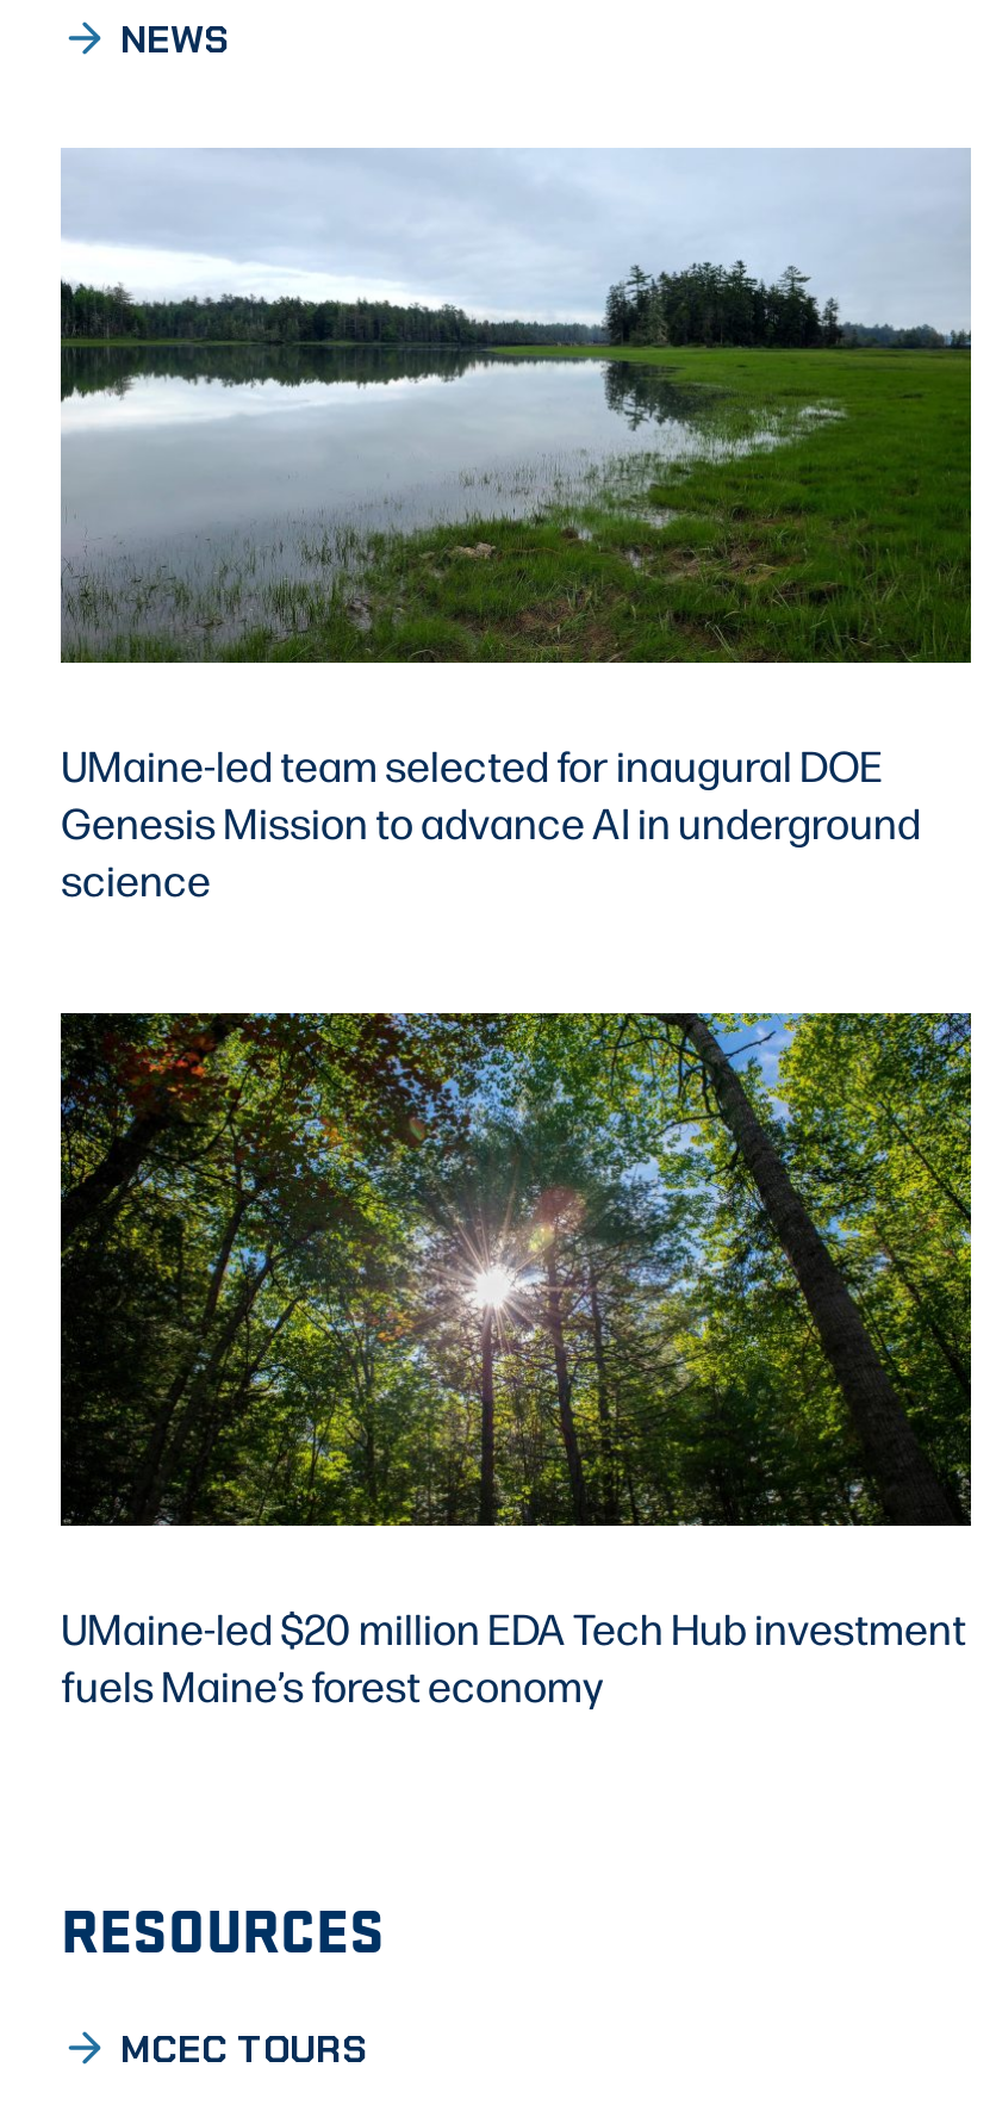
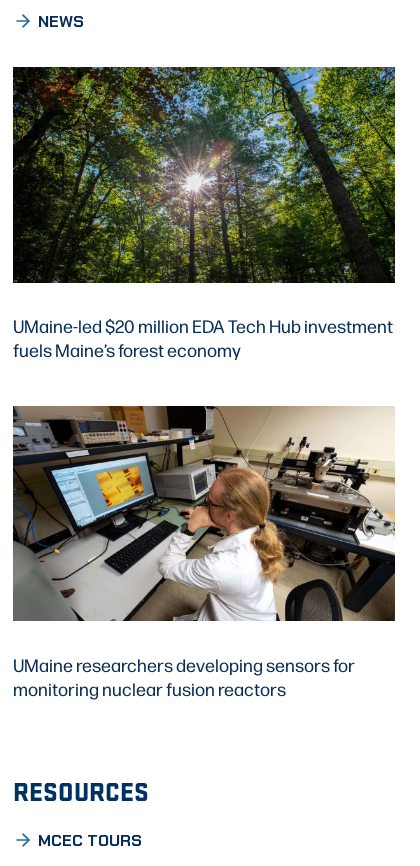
- [image]
- UMaine-led team selected for inaugural DOE
- Genesis Mission to advance AI in underground
- science

moved up: [image] | UMaine-led $20 million EDA Tech Hub investment | fuels Maine’s forest economy

+ [image]
+ UMaine researchers developing sensors for
+ monitoring nuclear fusion reactors
